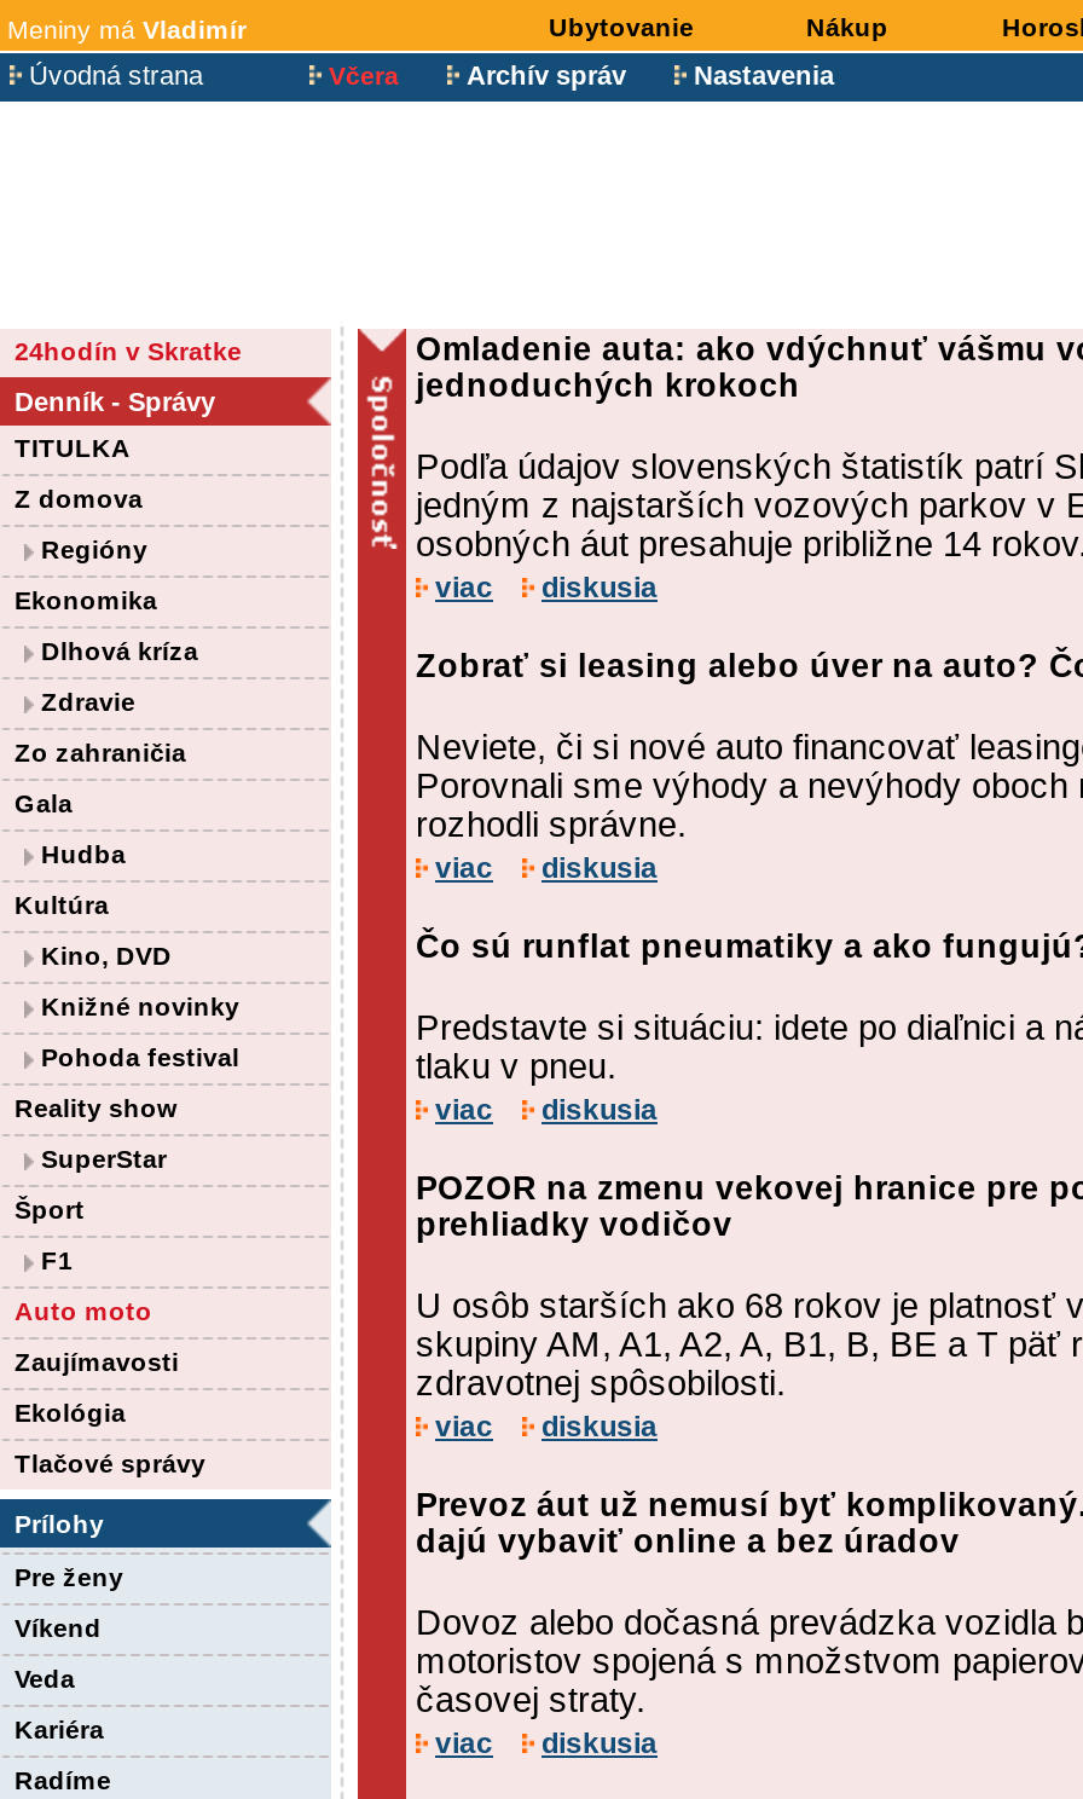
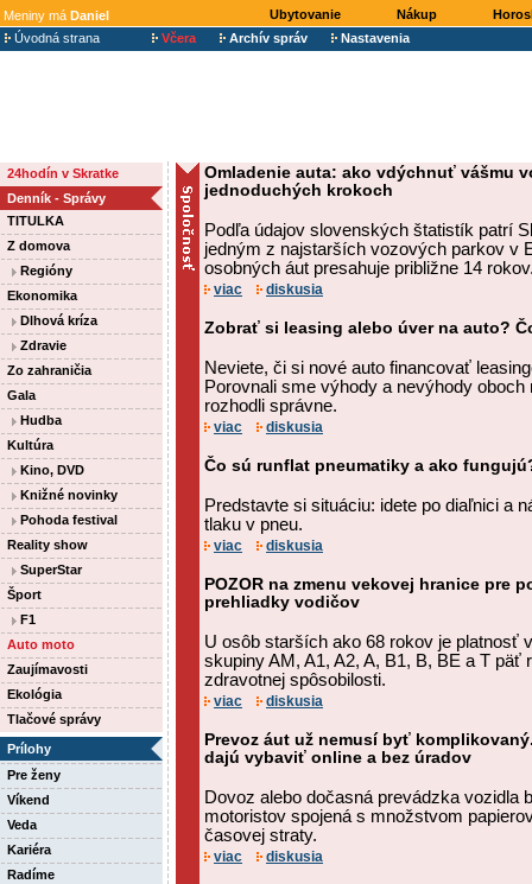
- Meniny má Vladimír
+ Meniny má Daniel
